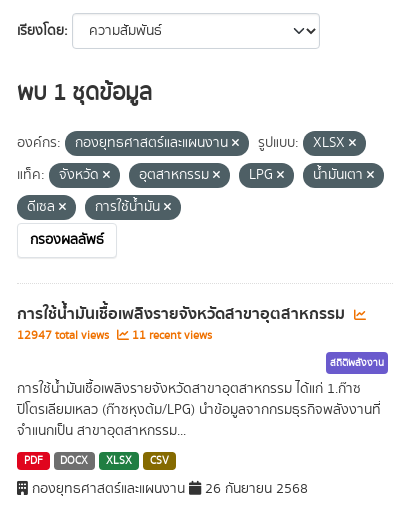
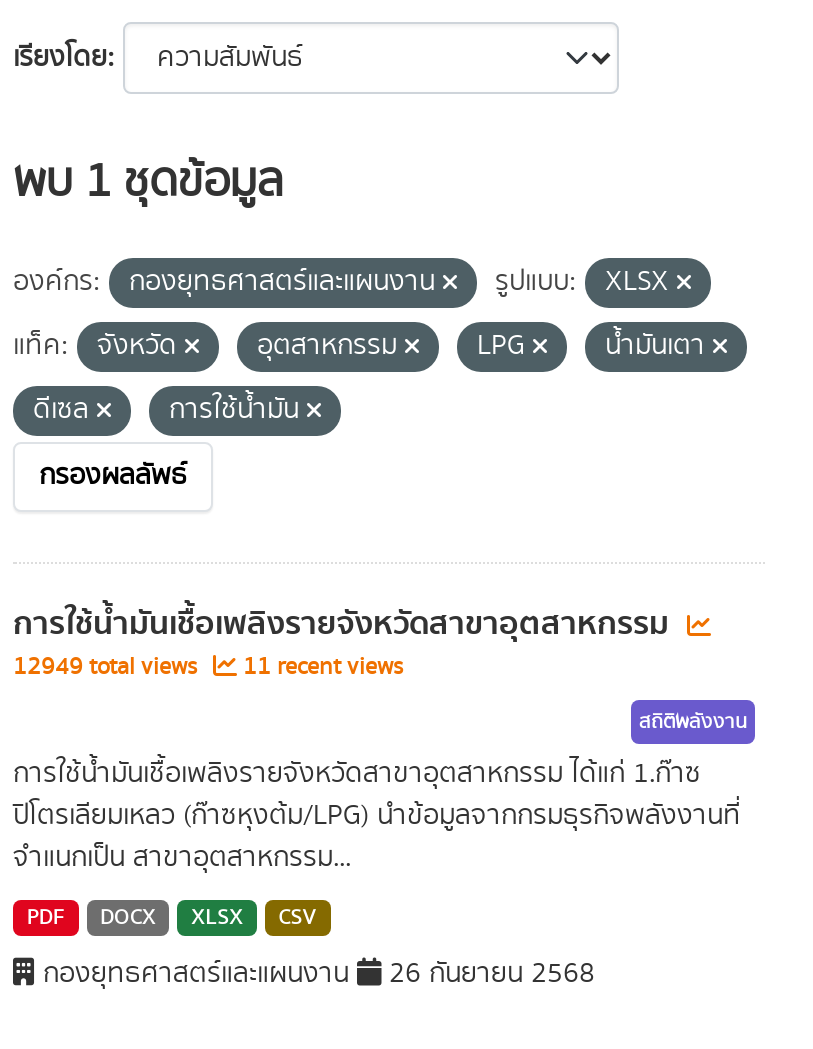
- 12947 total views 11 recent views
+ 12949 total views 11 recent views
